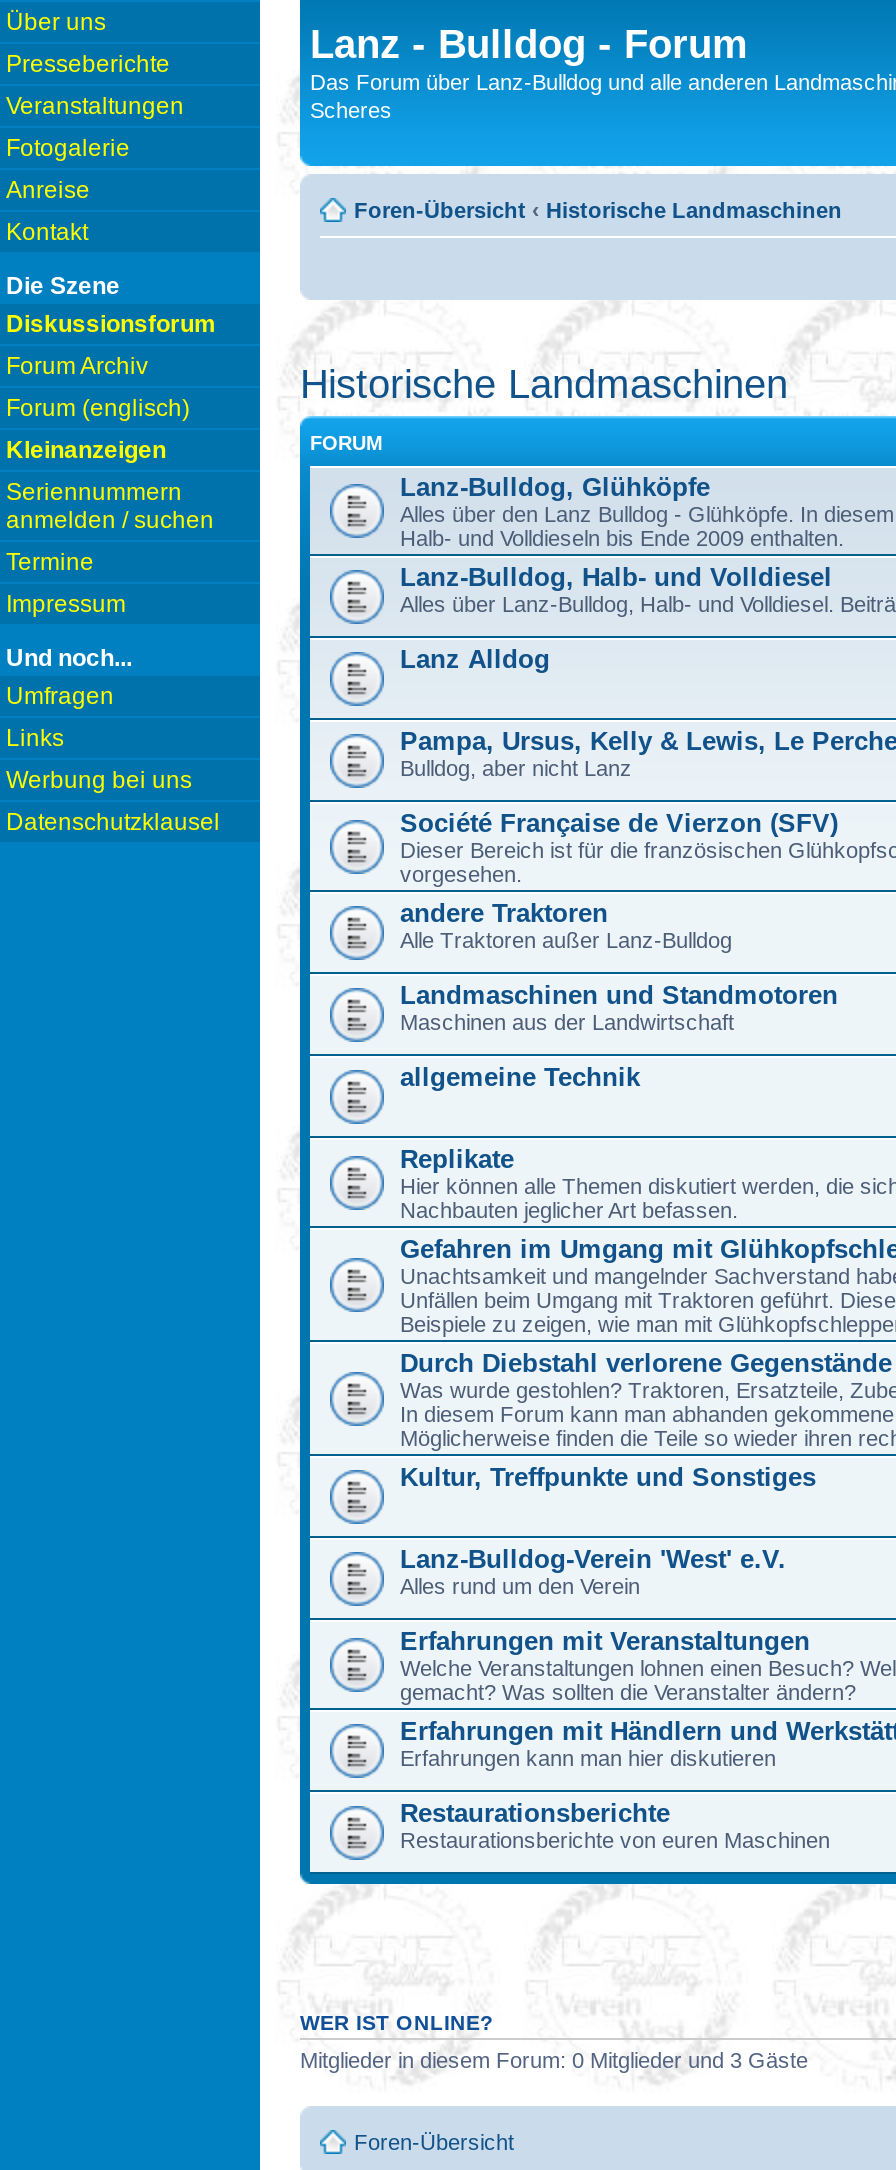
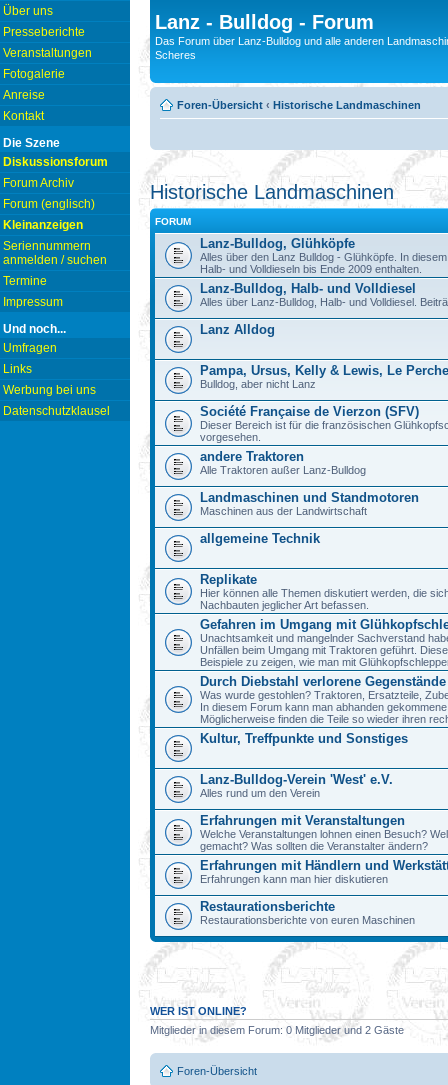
- Mitglieder in diesem Forum: 0 Mitglieder und 3 Gäste
+ Mitglieder in diesem Forum: 0 Mitglieder und 2 Gäste
